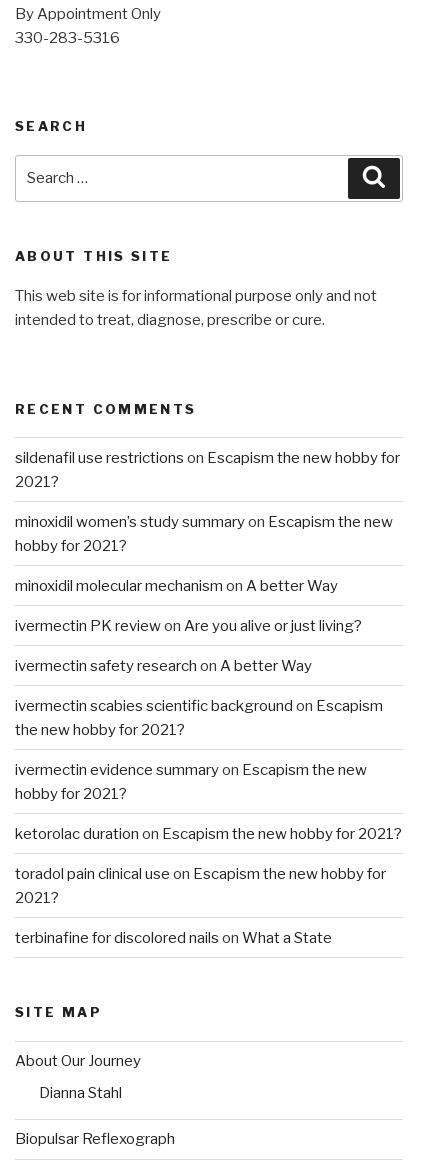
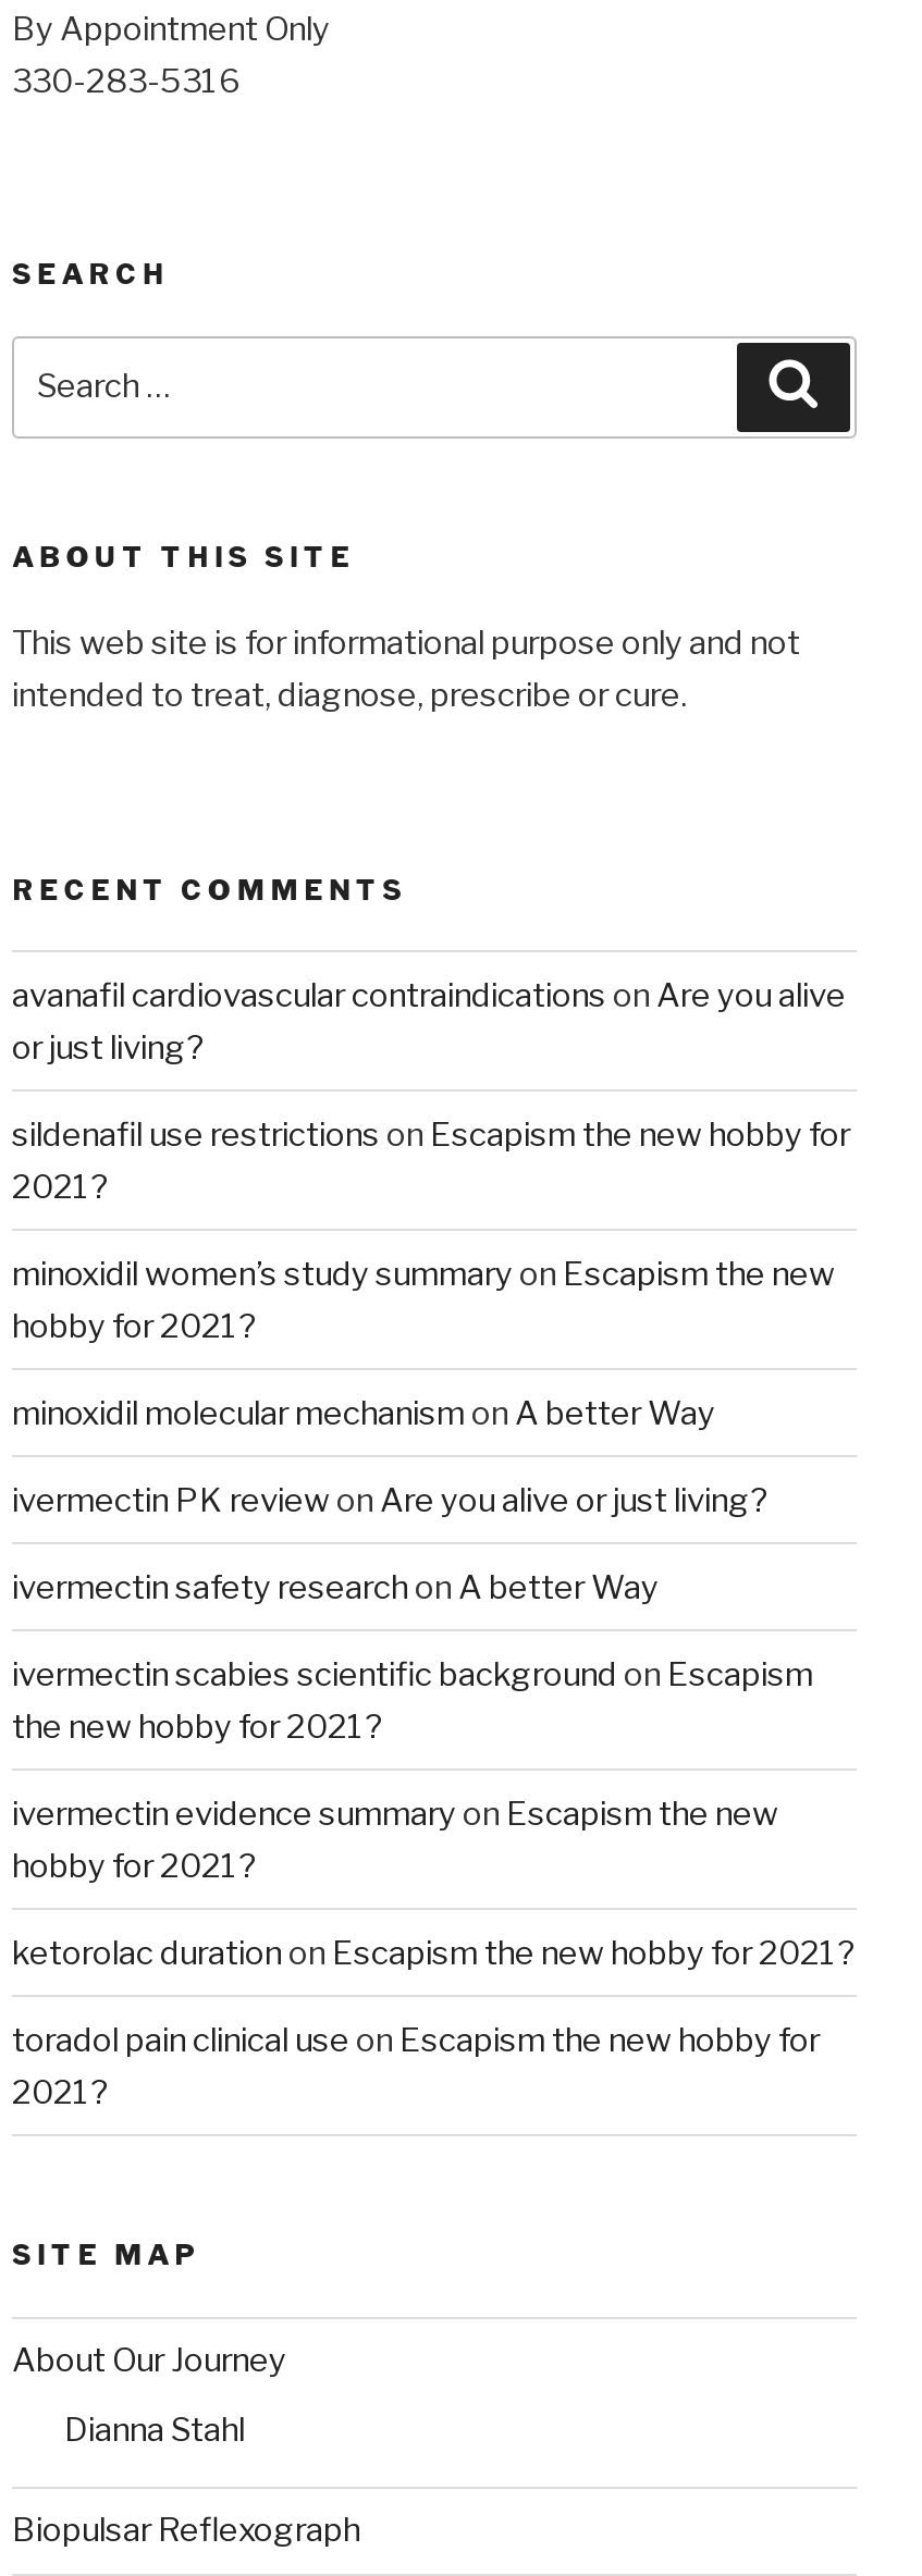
+ avanafil cardiovascular contraindications on Are you alive
+ or just living?

moved down: sildenafil use restrictions on Escapism the new hobby for | 2021? | minoxidil women’s study summary on Escapism the new | ... | toradol pain clinical use on Escapism the new hobby for | 2021?

- terbinafine for discolored nails on What a State
